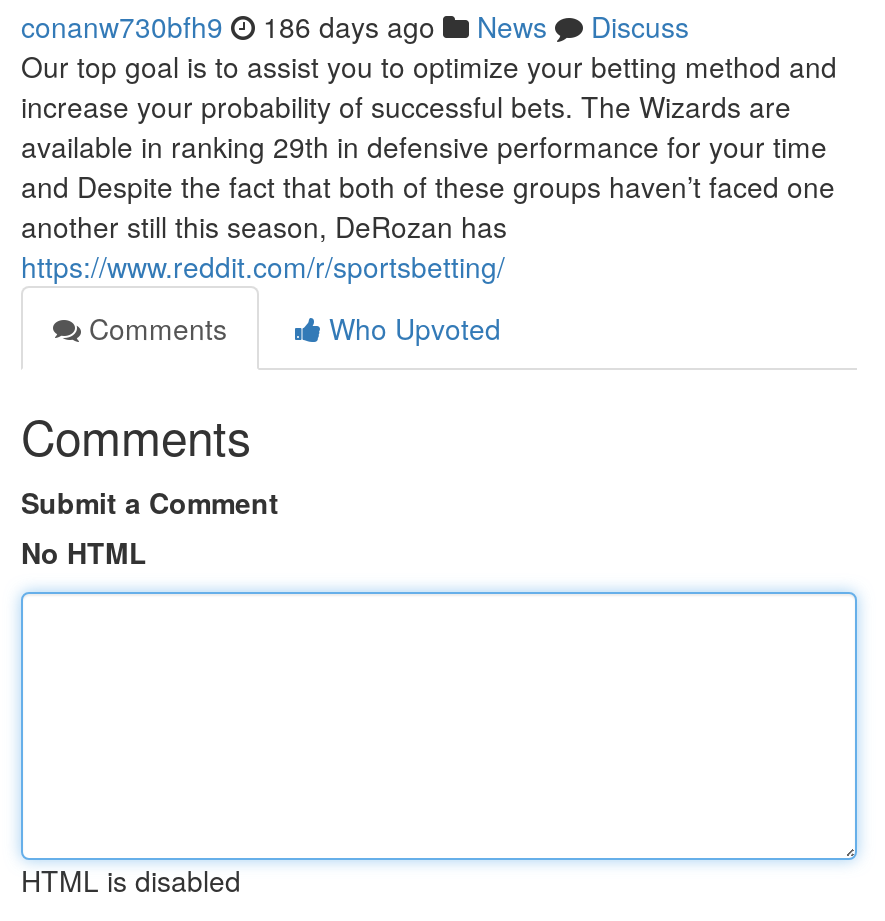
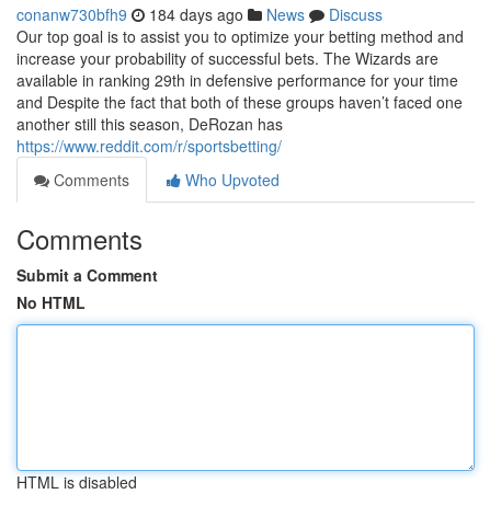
- conanw730bfh9 186 days ago News Discuss
+ conanw730bfh9 184 days ago News Discuss
